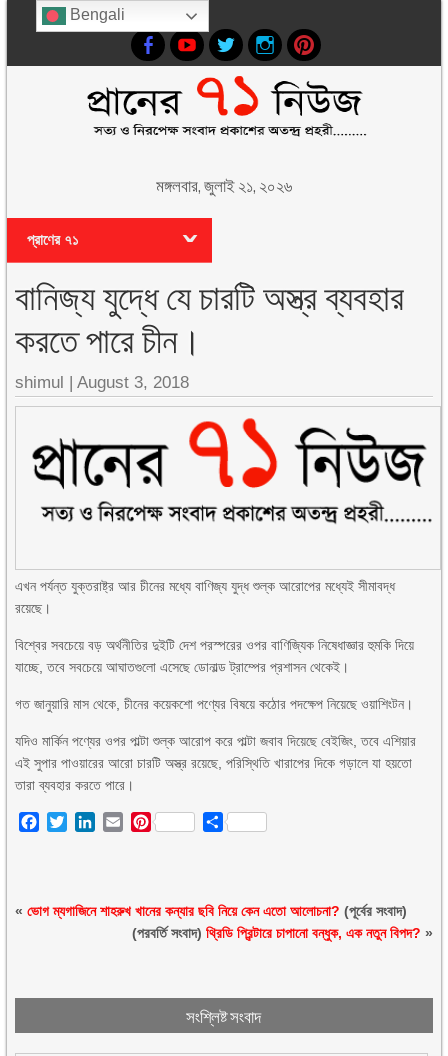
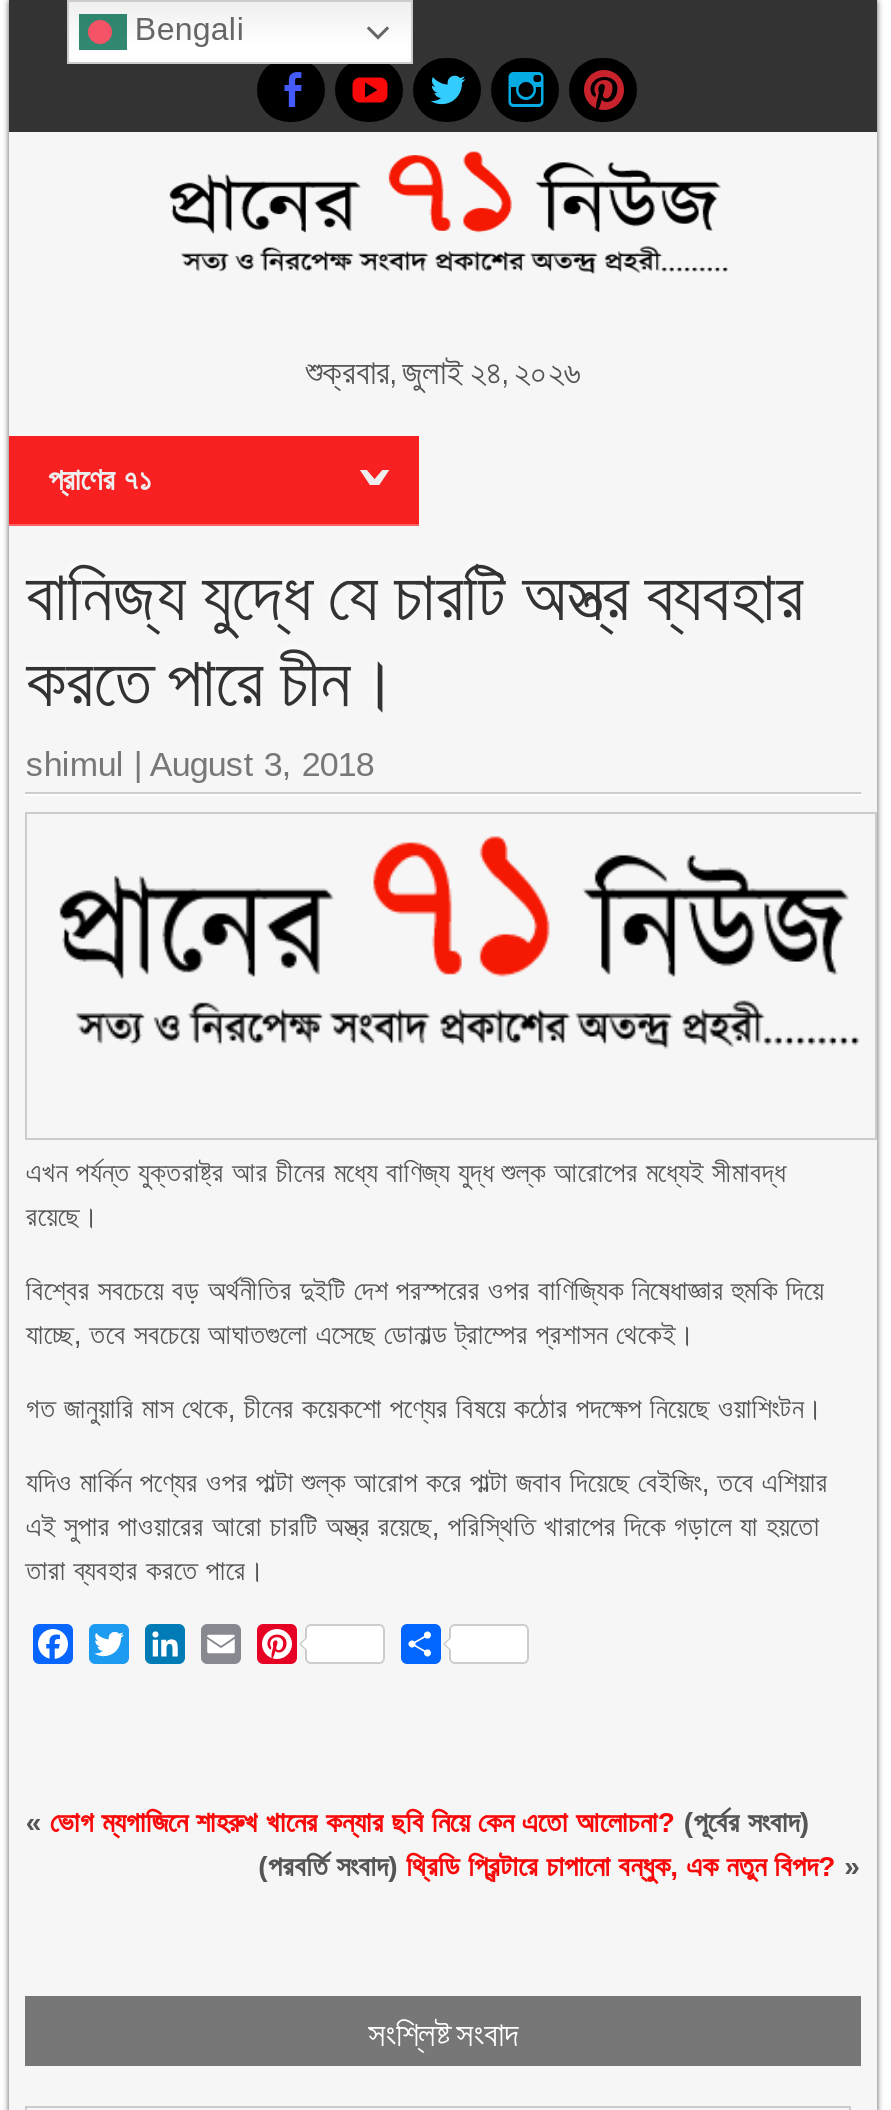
- মঙ্গলবার, জুলাই ২১, ২০২৬
+ শুক্রবার, জুলাই ২৪, ২০২৬
